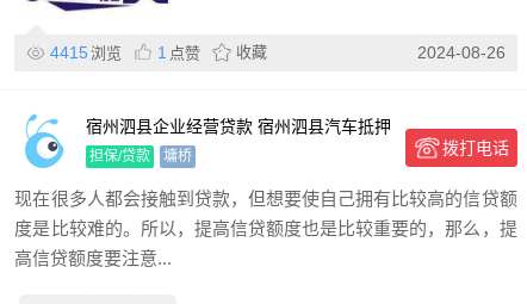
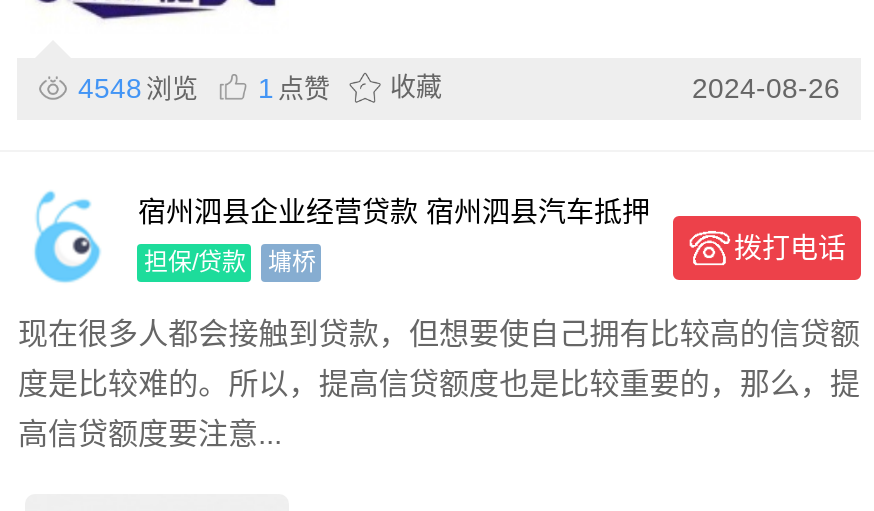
- 4415 浏览 1 点赞 收藏
+ 4548 浏览 1 点赞 收藏
